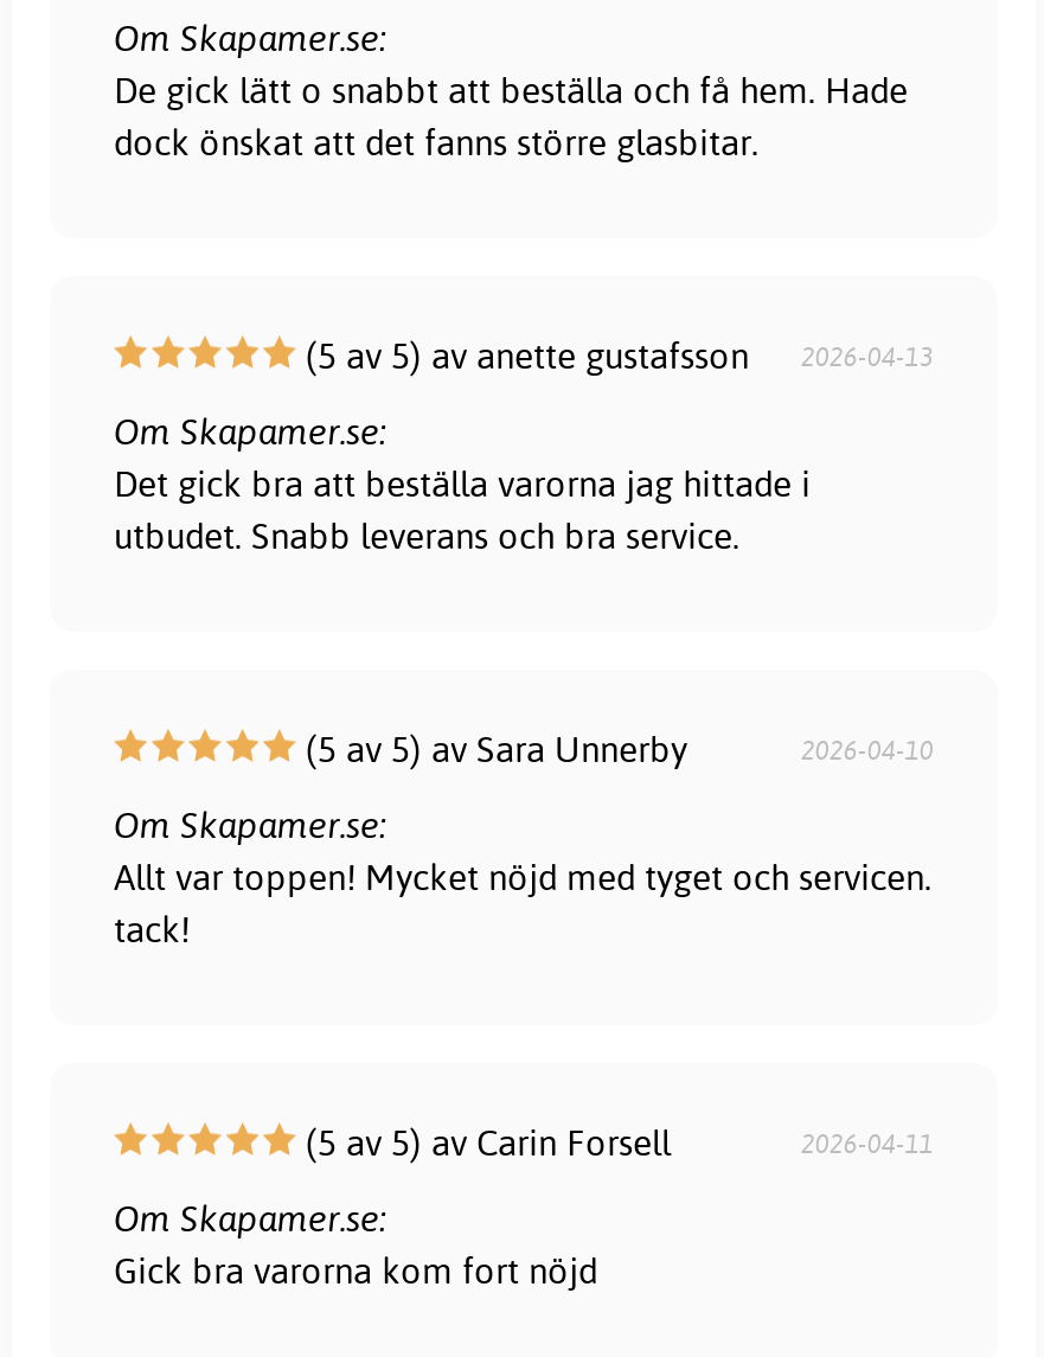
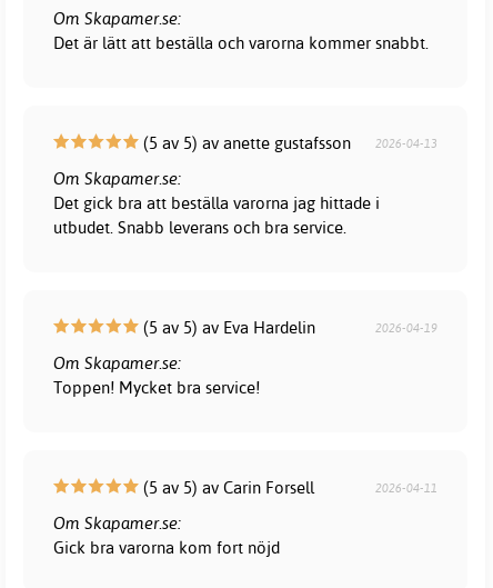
- De gick lätt o snabbt att beställa och få hem. Hade
- dock önskat att det fanns större glasbitar.
+ Det är lätt att beställa och varorna kommer snabbt.

- (5 av 5) av Sara Unnerby
+ (5 av 5) av Eva Hardelin

- 2026-04-10
+ 2026-04-19

- Allt var toppen! Mycket nöjd med tyget och servicen.
- tack!
+ Toppen! Mycket bra service!
